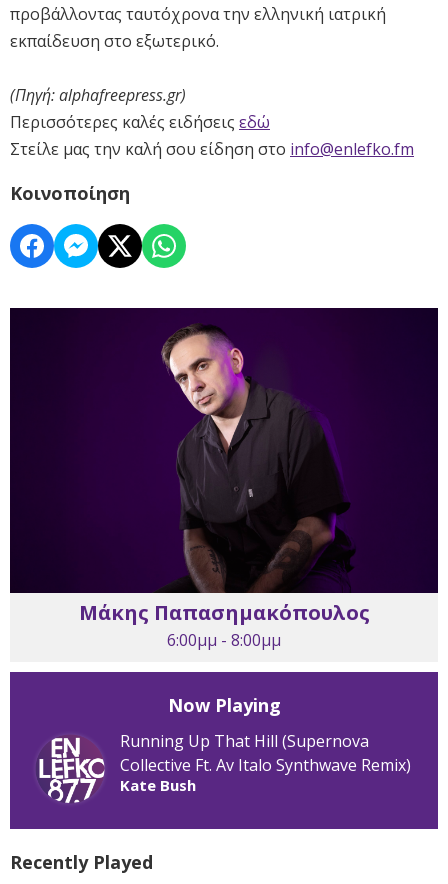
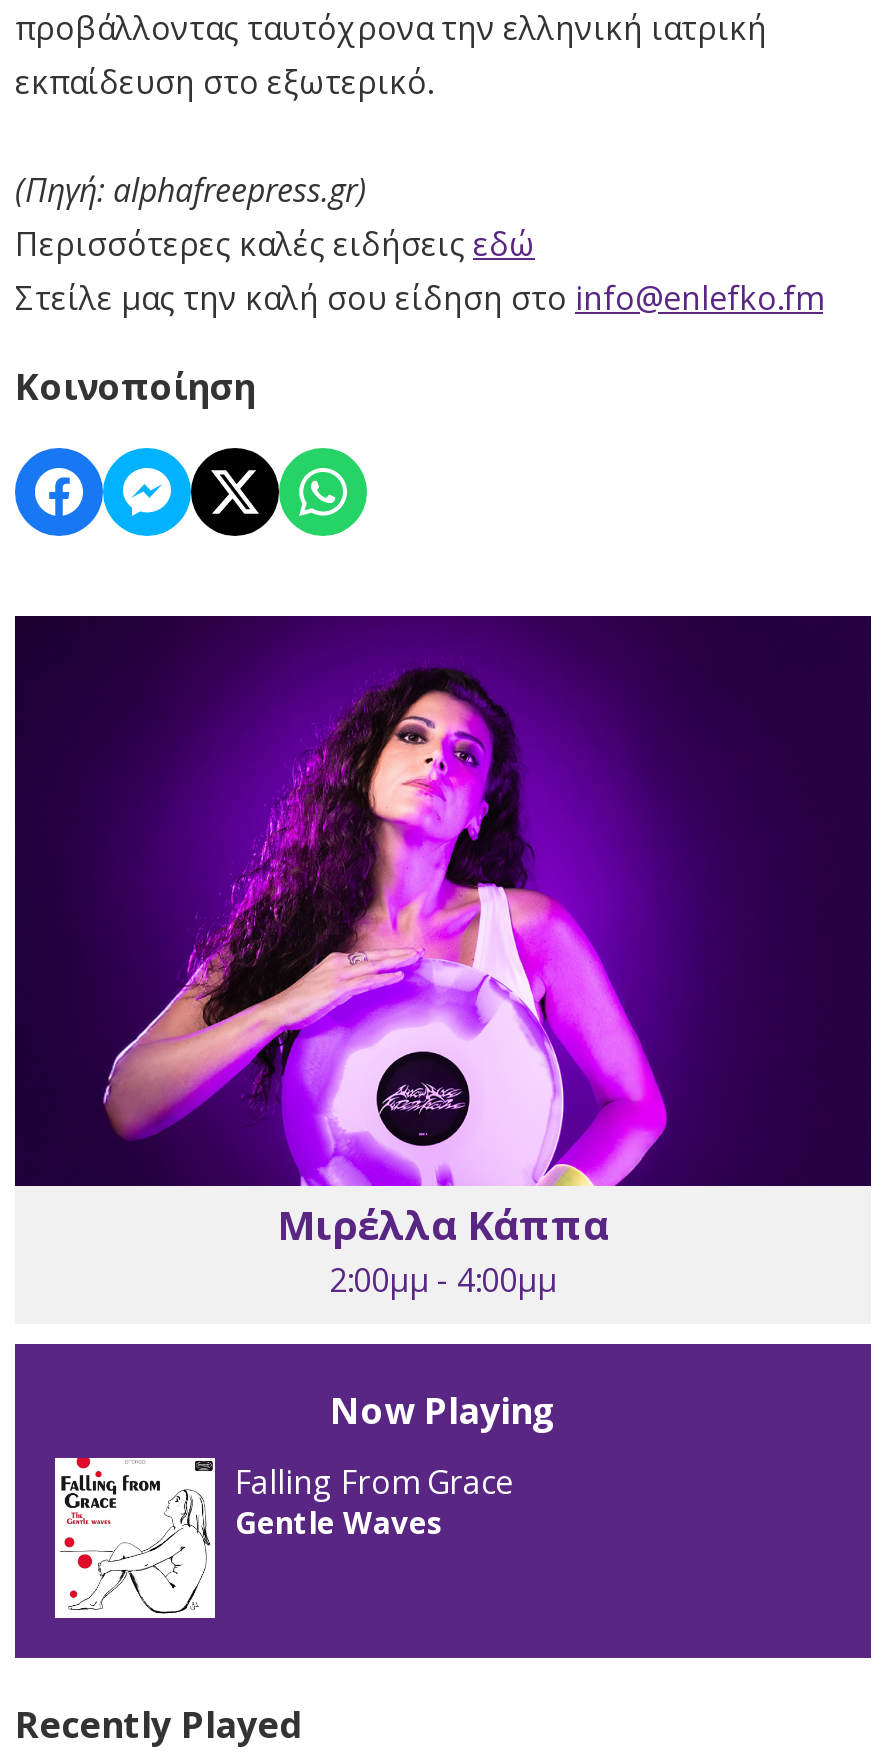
- [image]
- Μάκης Παπασημακόπουλος
- 6:00μμ - 8:00μμ
+ [image]
+ Μιρέλλα Κάππα
+ 2:00μμ - 4:00μμ

- [image]
- Running Up That Hill (Supernova
- Collective Ft. Av Italo Synthwave Remix)
- Kate Bush
+ [image]
+ Falling From Grace
+ Gentle Waves
